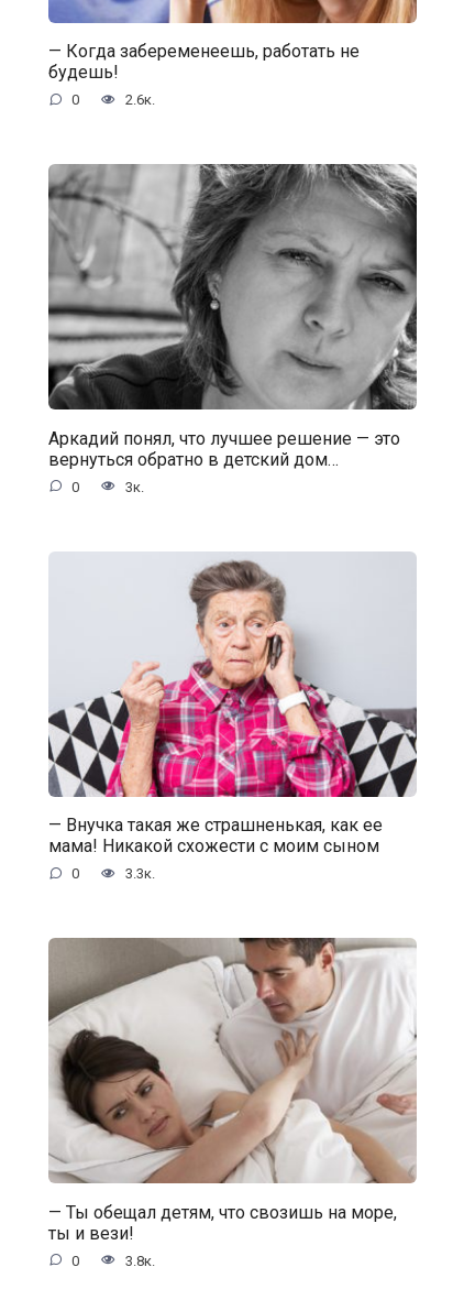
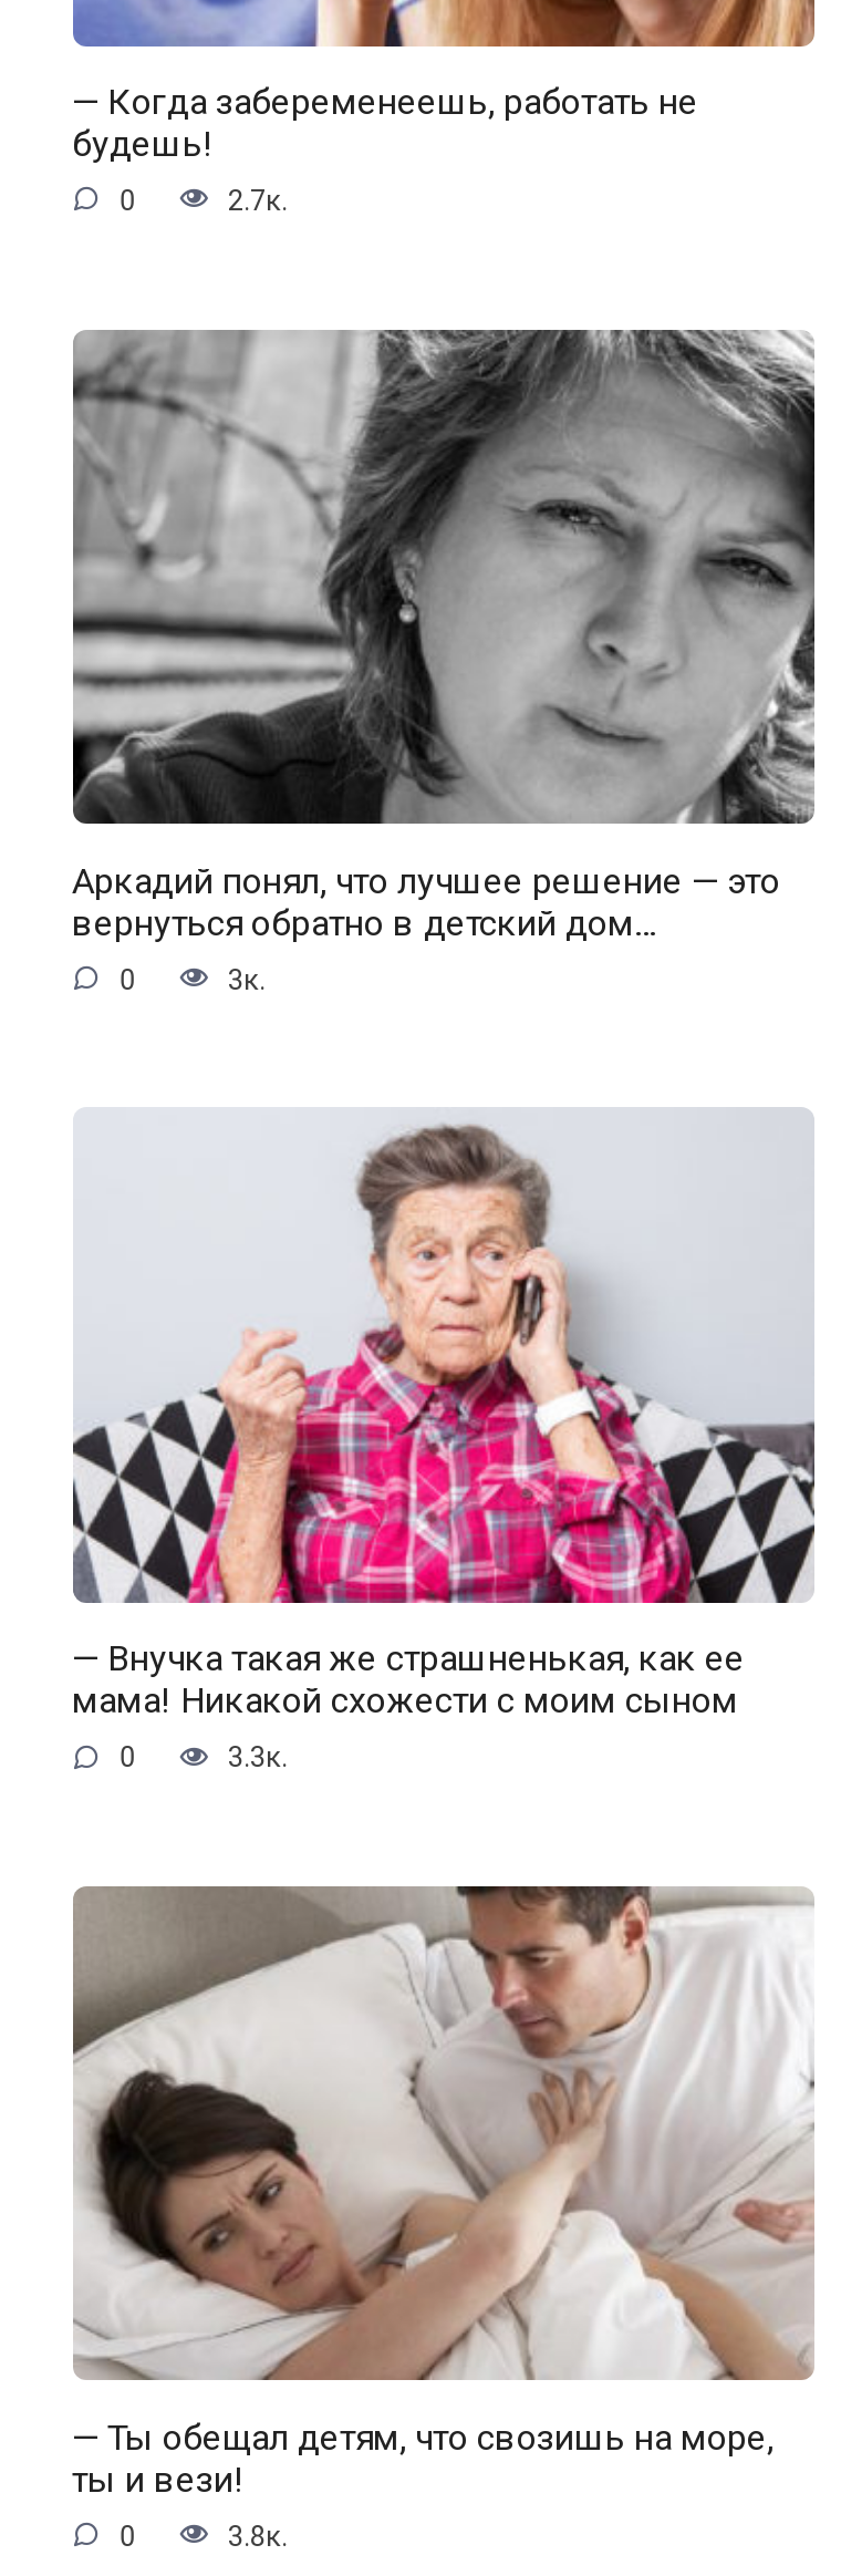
- 2.6к.
+ 2.7к.
